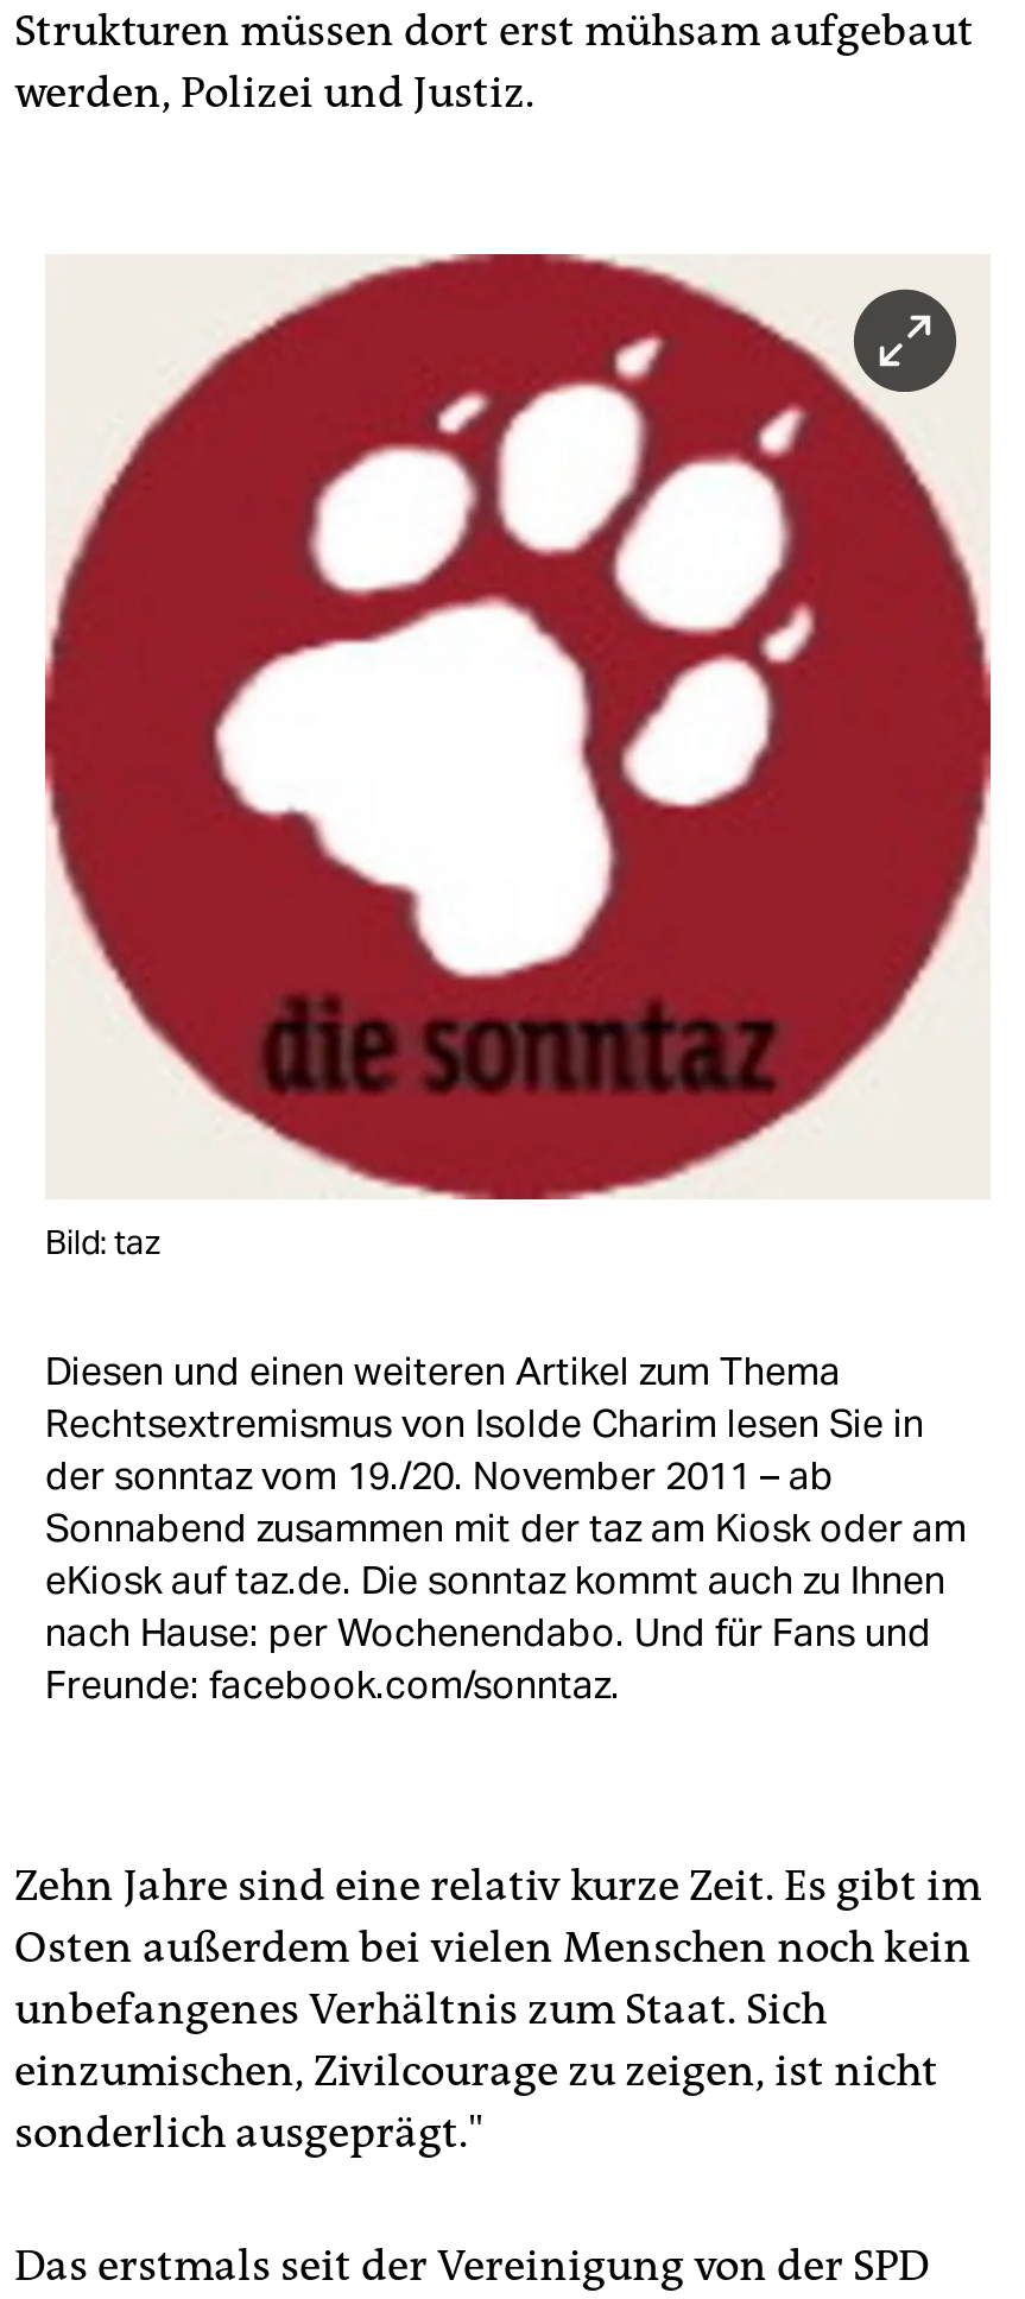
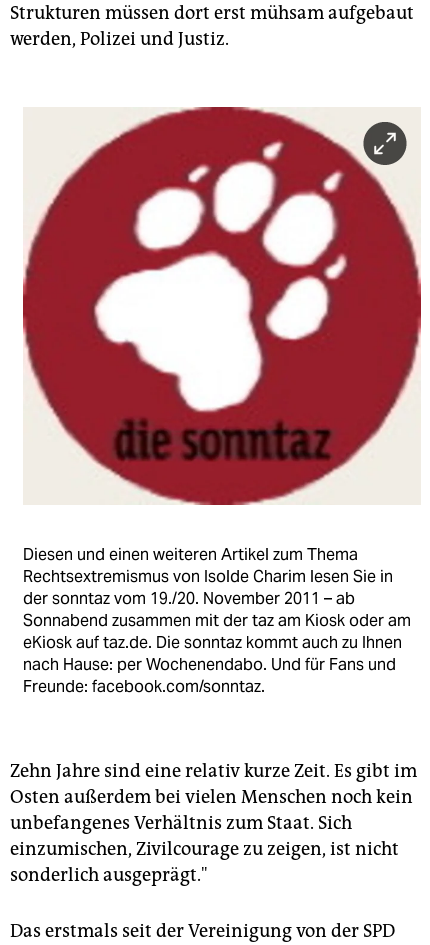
- Bild: taz
